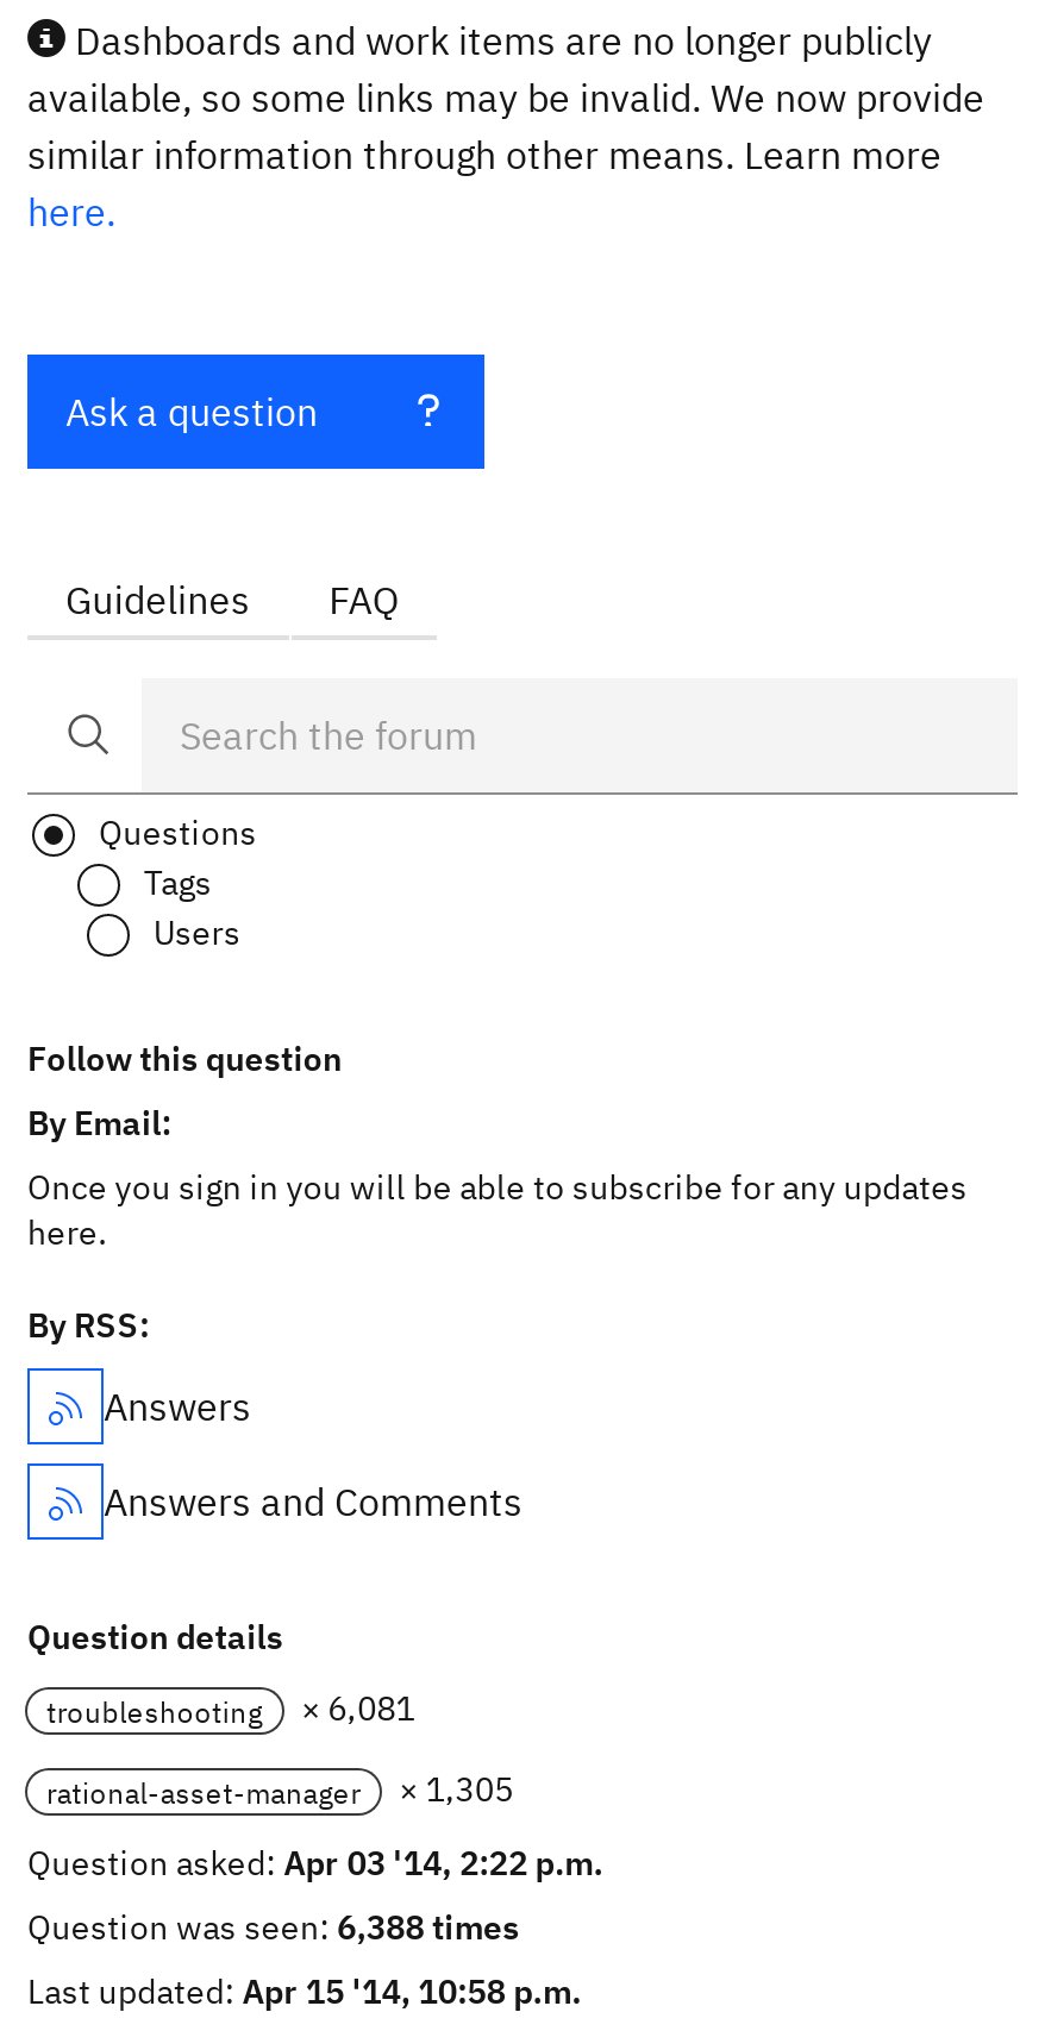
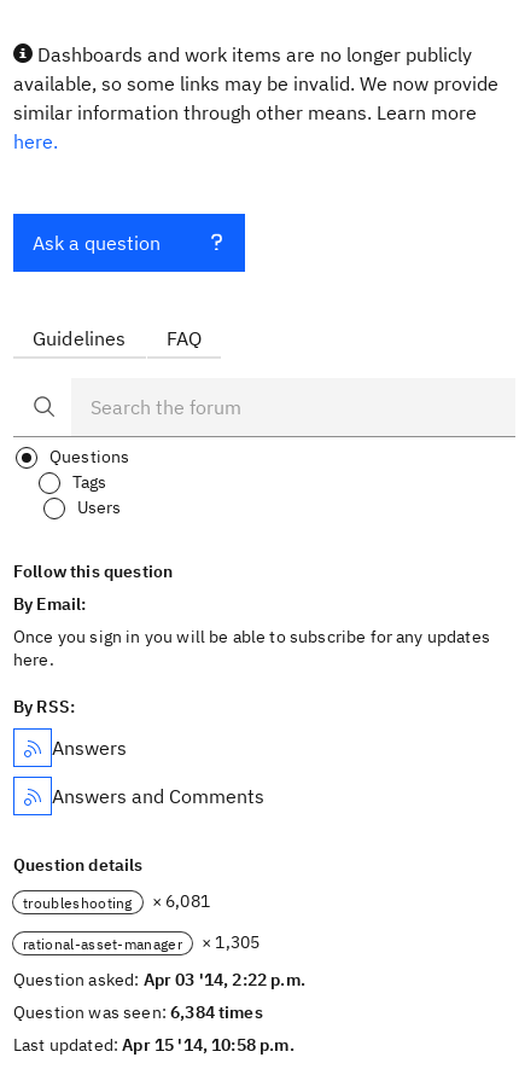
- Question was seen: 6,388 times
+ Question was seen: 6,384 times
